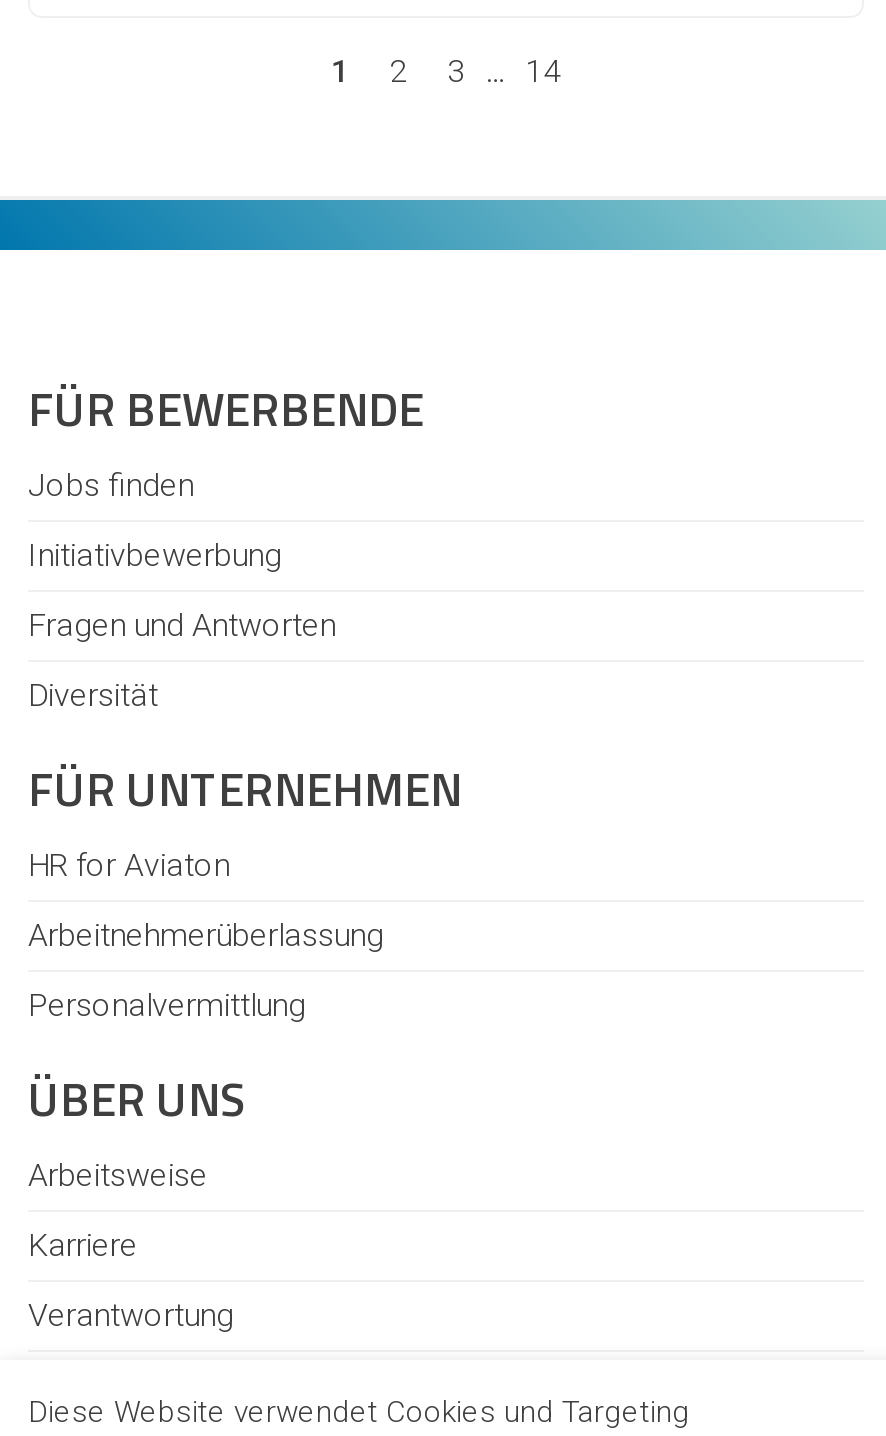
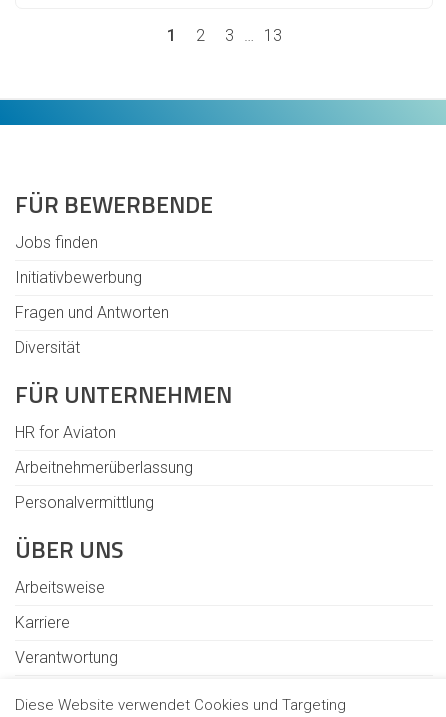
- 1 2 3 … 14
+ 1 2 3 … 13
